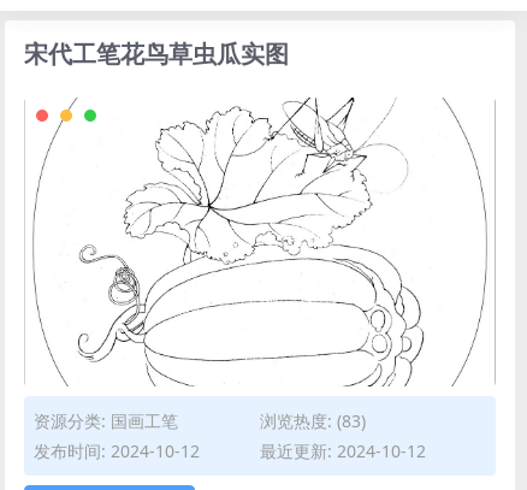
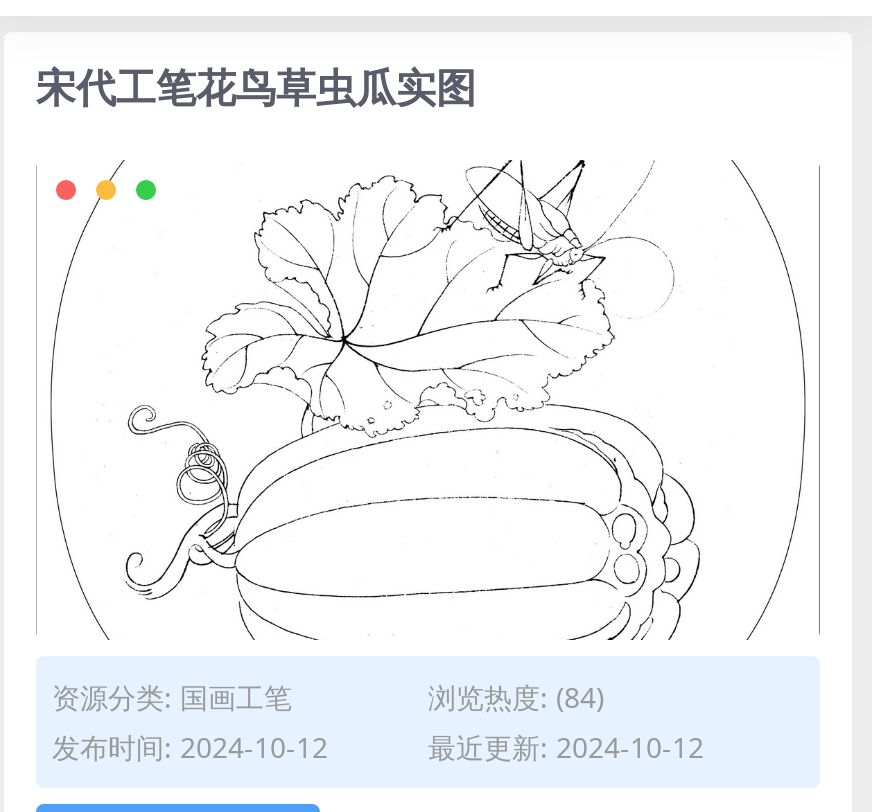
- 浏览热度: (83)
+ 浏览热度: (84)
